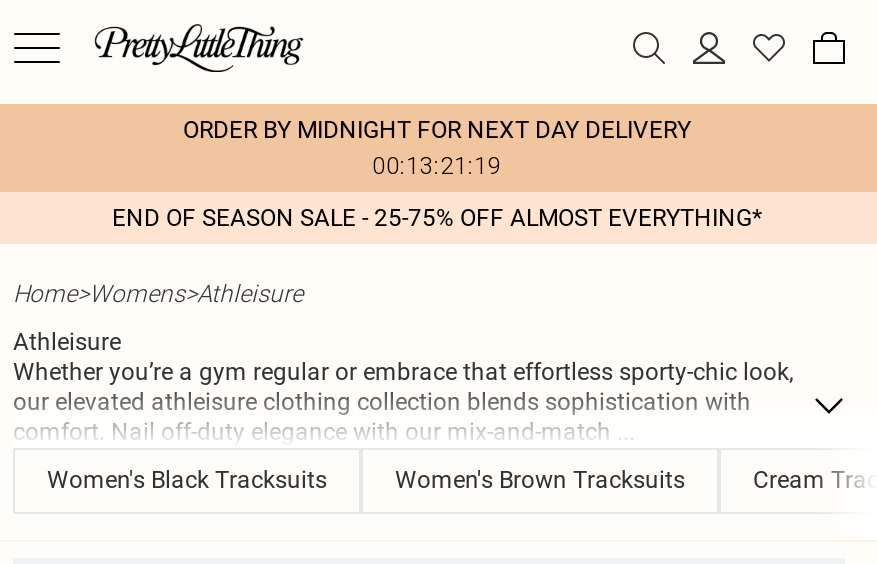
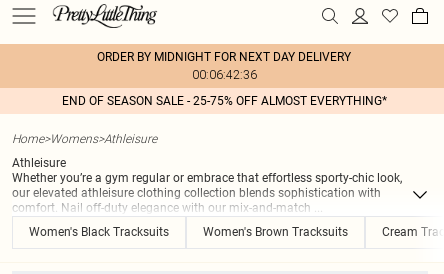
- 00:13:21:19
+ 00:06:42:36
